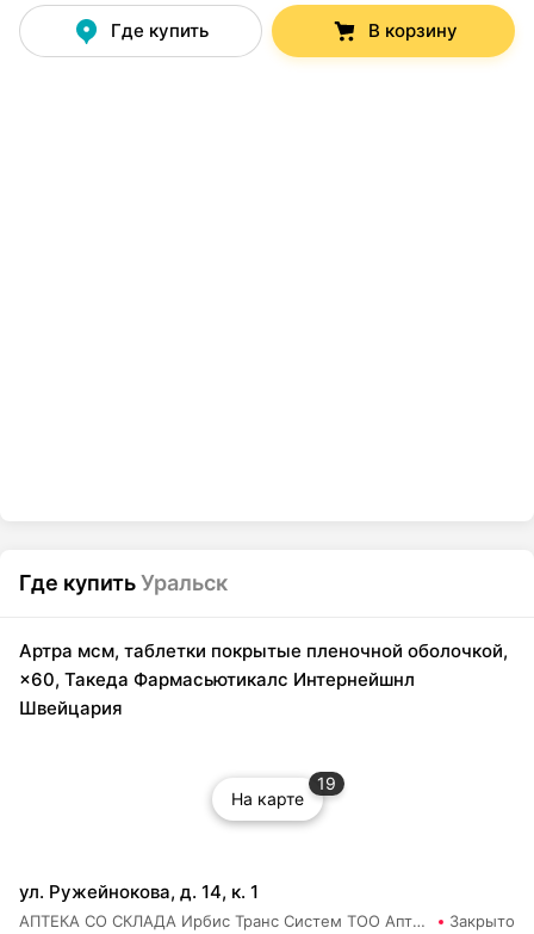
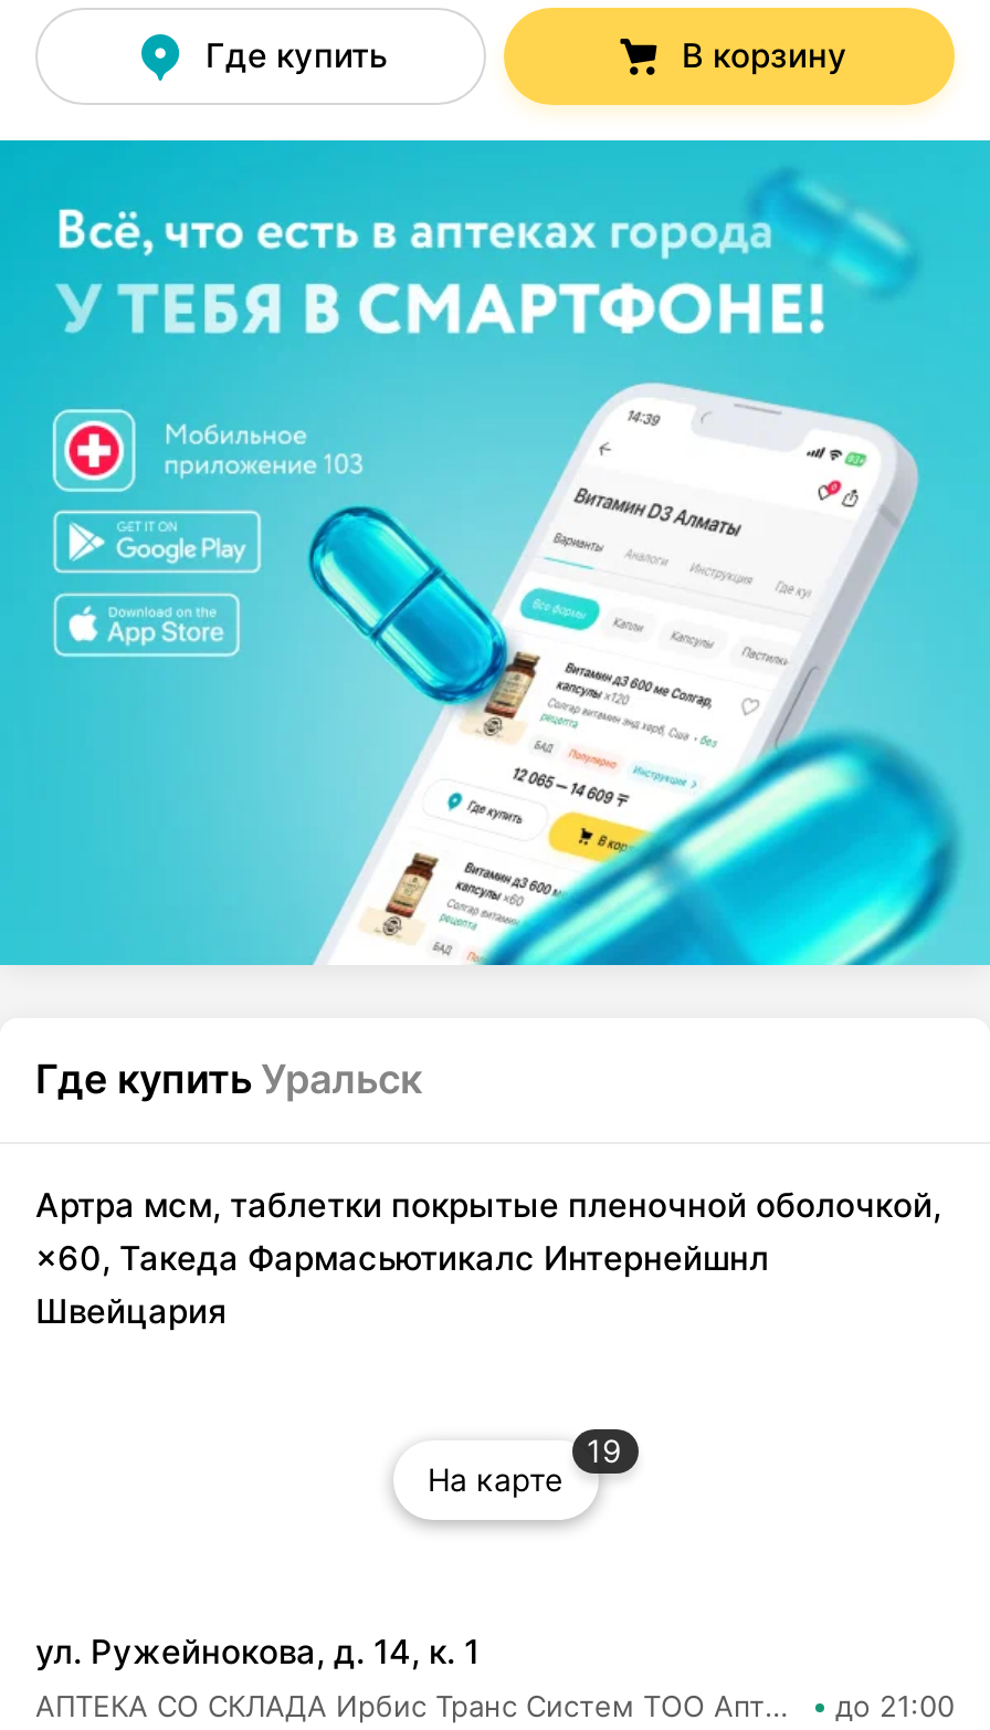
+ [image]

- Закрыто
+ до 21:00
